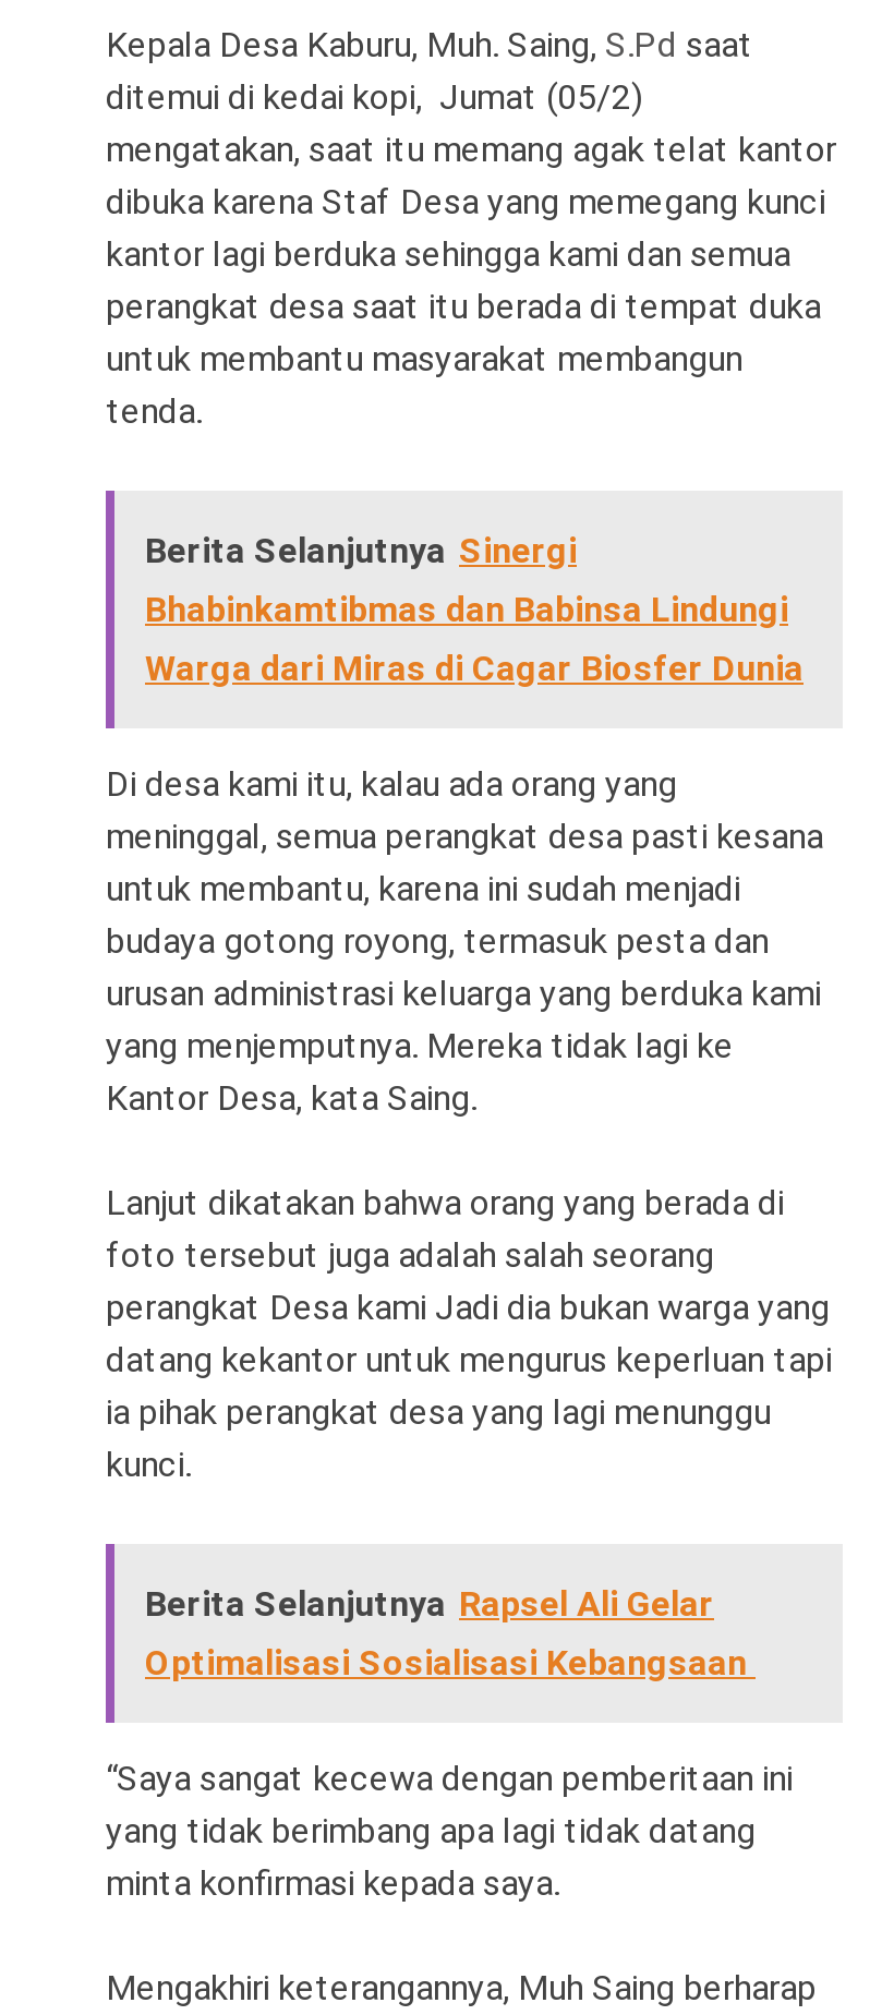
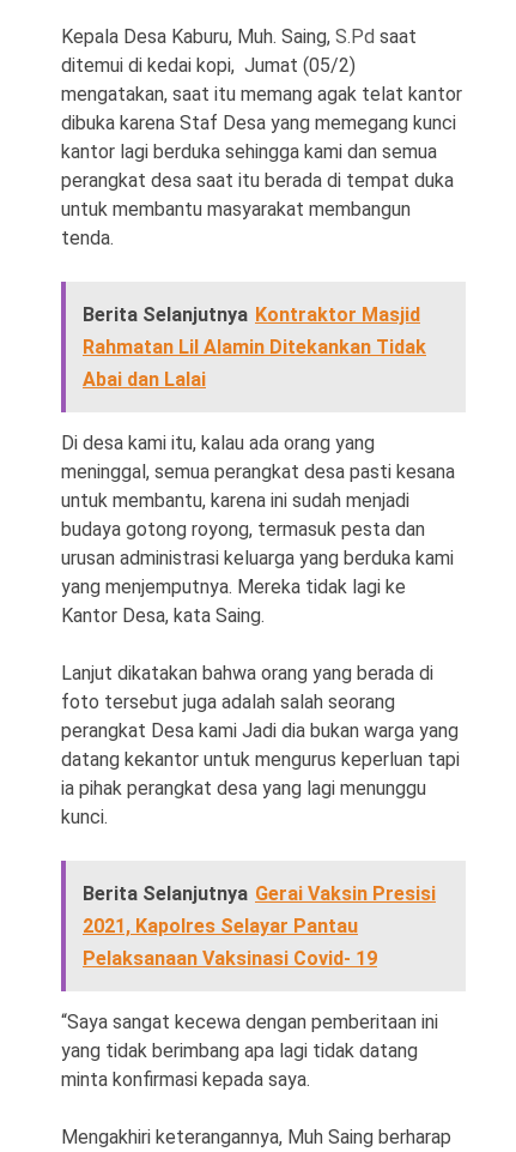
- Berita Selanjutnya Sinergi
- Bhabinkamtibmas dan Babinsa Lindungi
- Warga dari Miras di Cagar Biosfer Dunia
+ Berita Selanjutnya Kontraktor Masjid
+ Rahmatan Lil Alamin Ditekankan Tidak
+ Abai dan Lalai

- Berita Selanjutnya Rapsel Ali Gelar
- Optimalisasi Sosialisasi Kebangsaan
+ Berita Selanjutnya Gerai Vaksin Presisi
+ 2021, Kapolres Selayar Pantau
+ Pelaksanaan Vaksinasi Covid- 19
